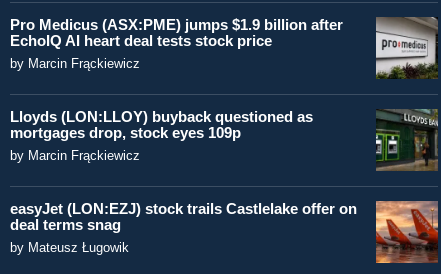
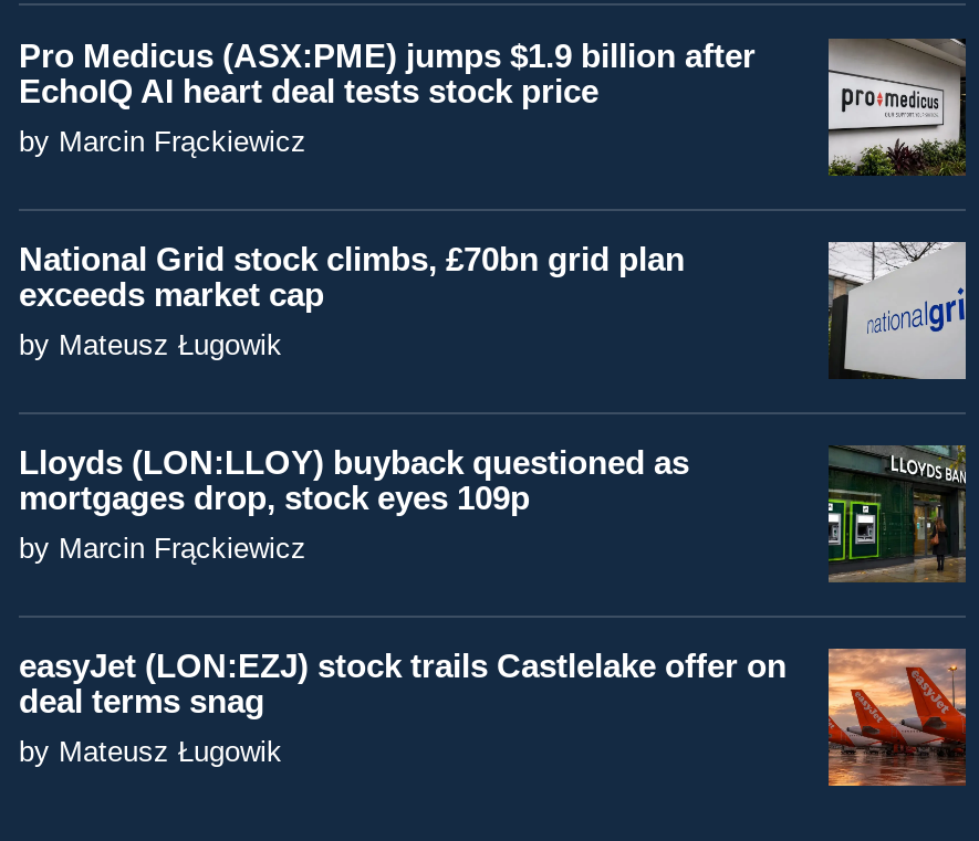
+ National Grid stock climbs, £70bn grid plan
+ exceeds market cap
+ by Mateusz Ługowik

+ [image]
